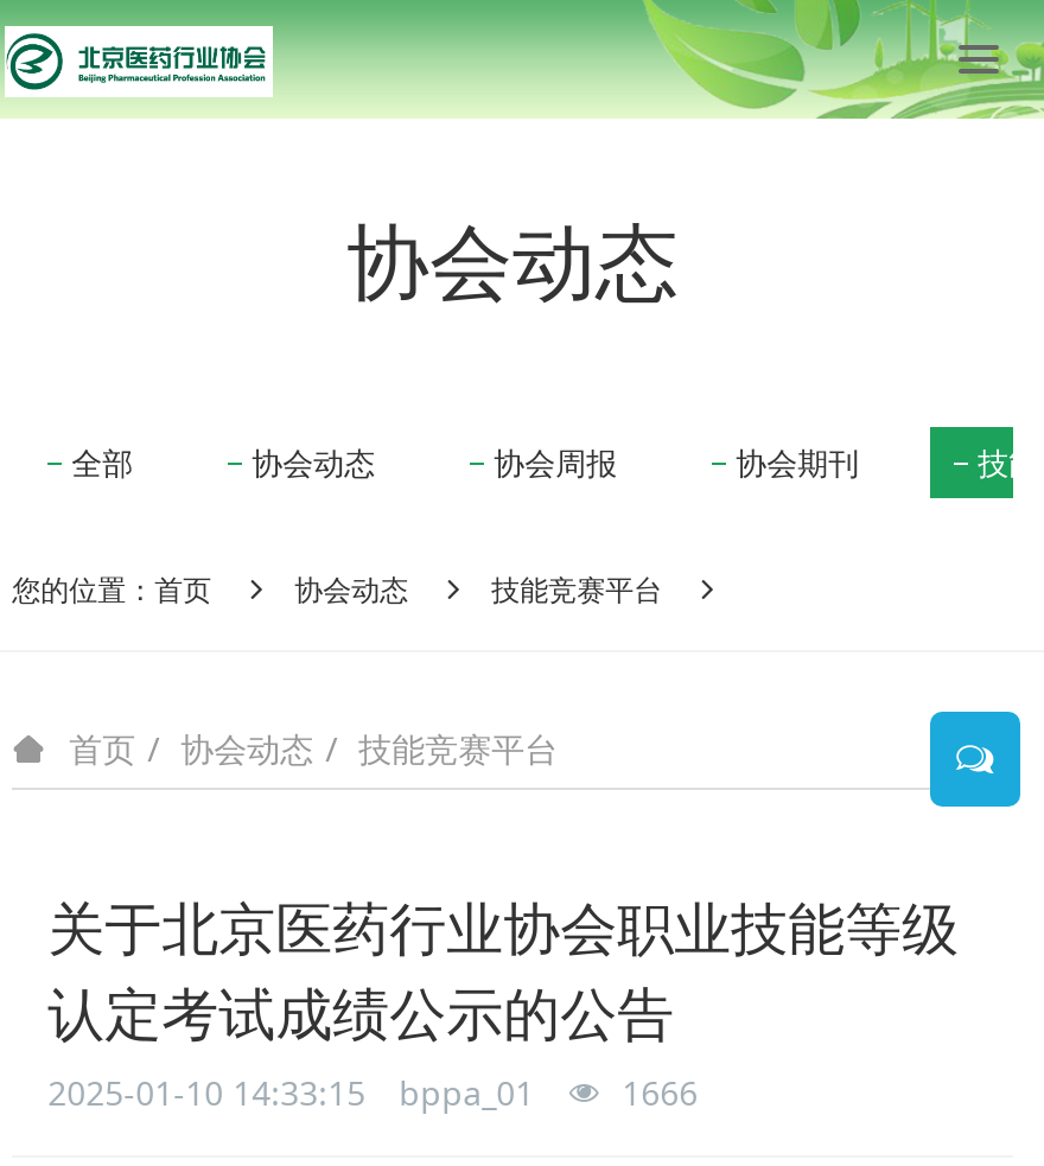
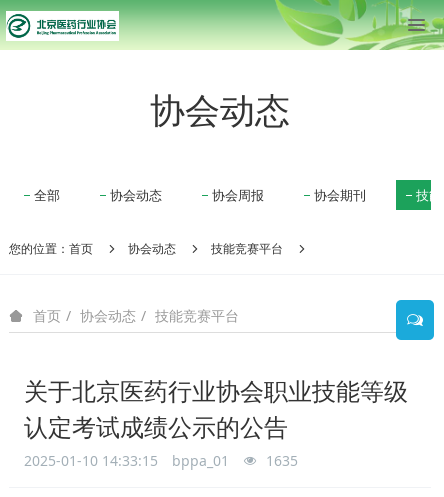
- 2025-01-10 14:33:15 bppa_01 1666
+ 2025-01-10 14:33:15 bppa_01 1635
